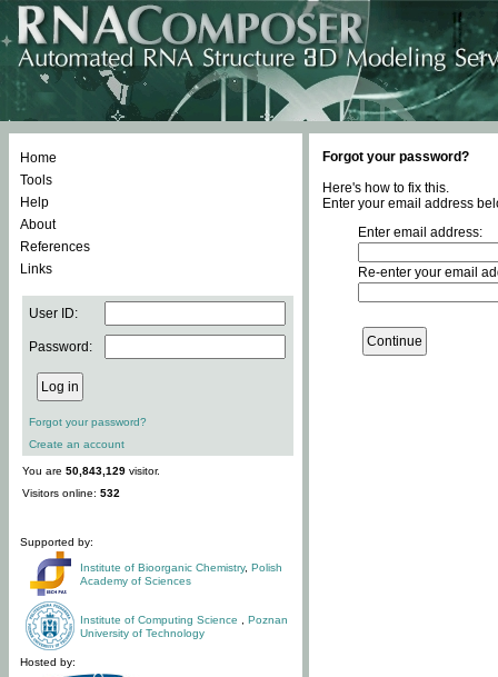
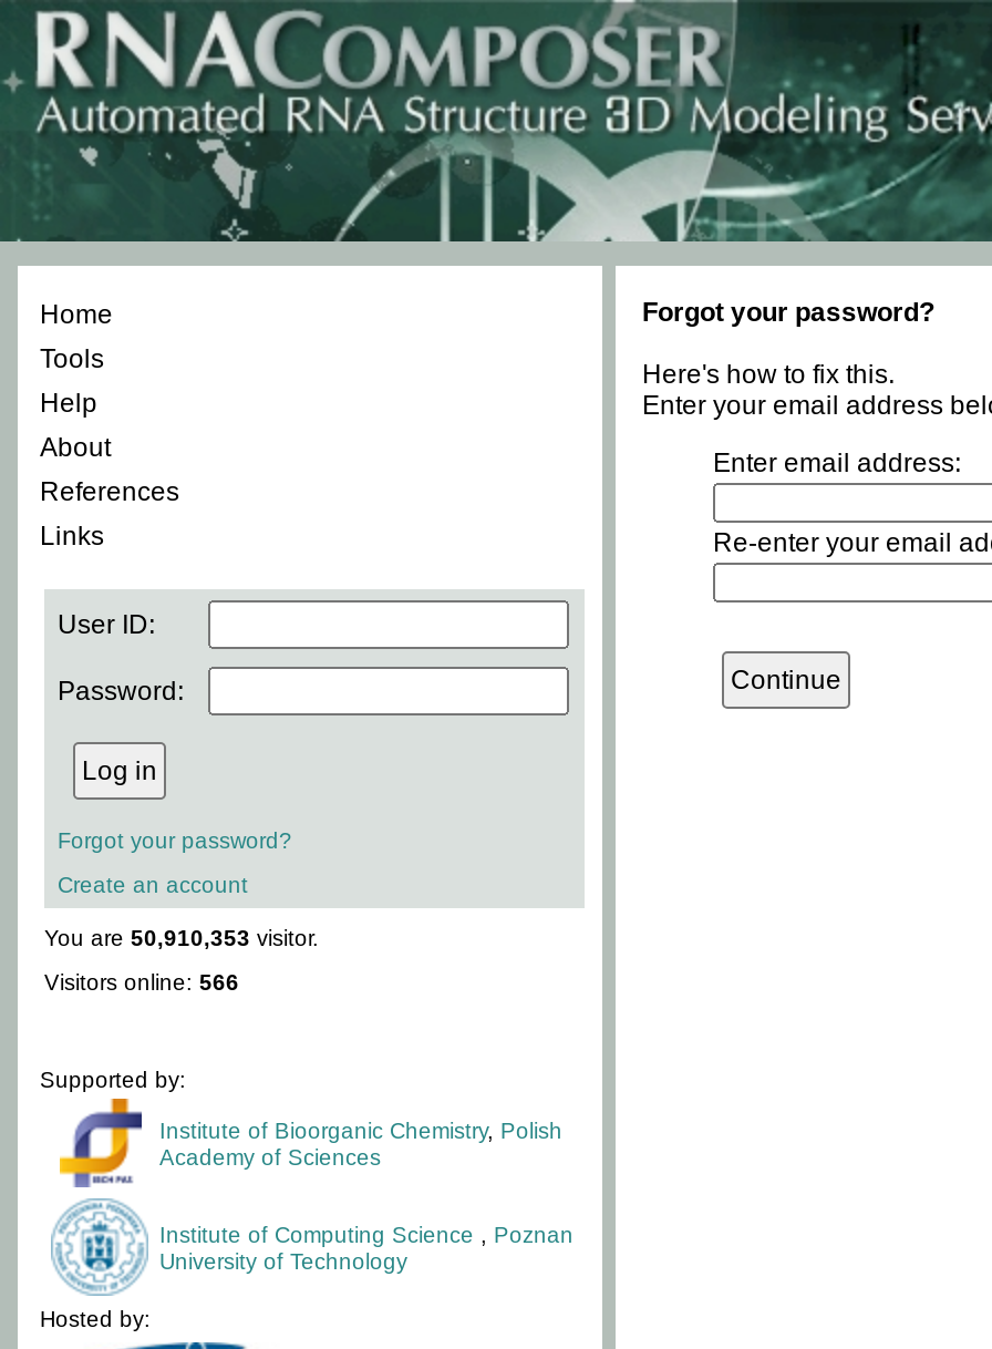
- You are 50,843,129 visitor.
+ You are 50,910,353 visitor.

- Visitors online: 532
+ Visitors online: 566
